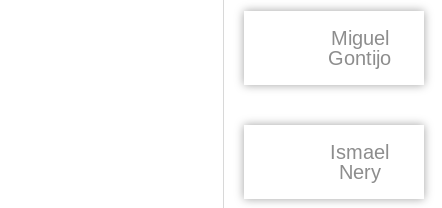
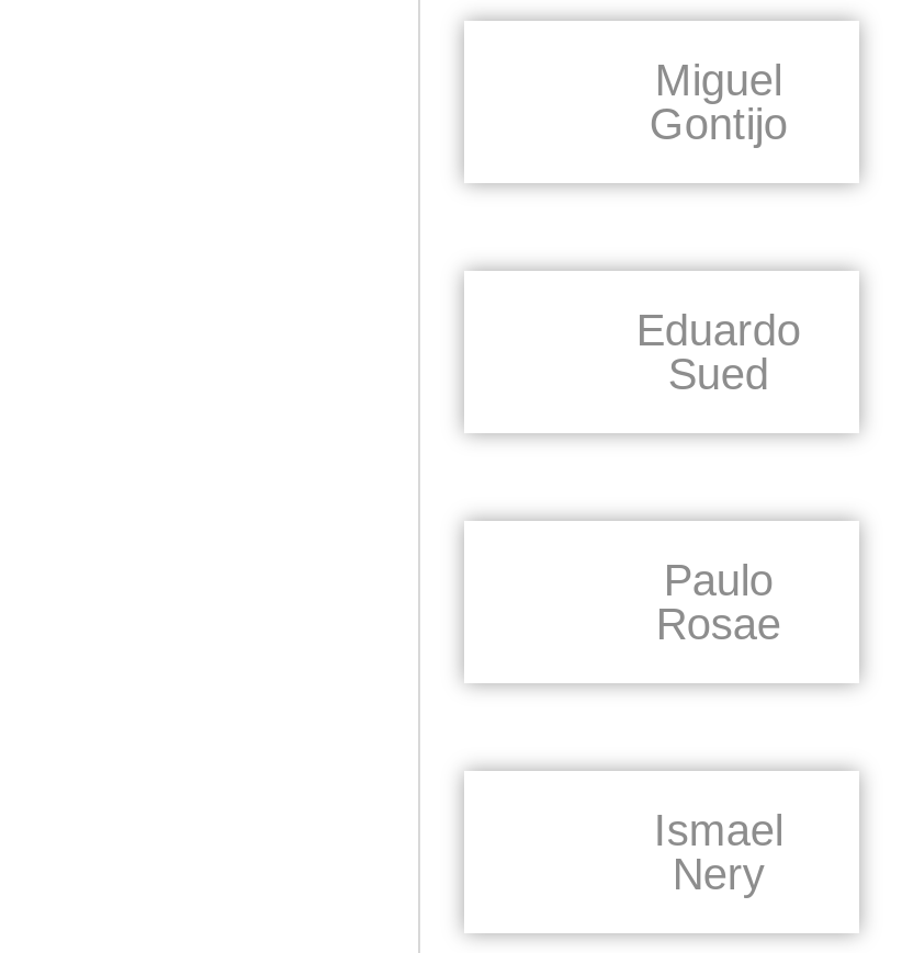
+ Eduardo
+ Sued

+ Paulo
+ Rosae
